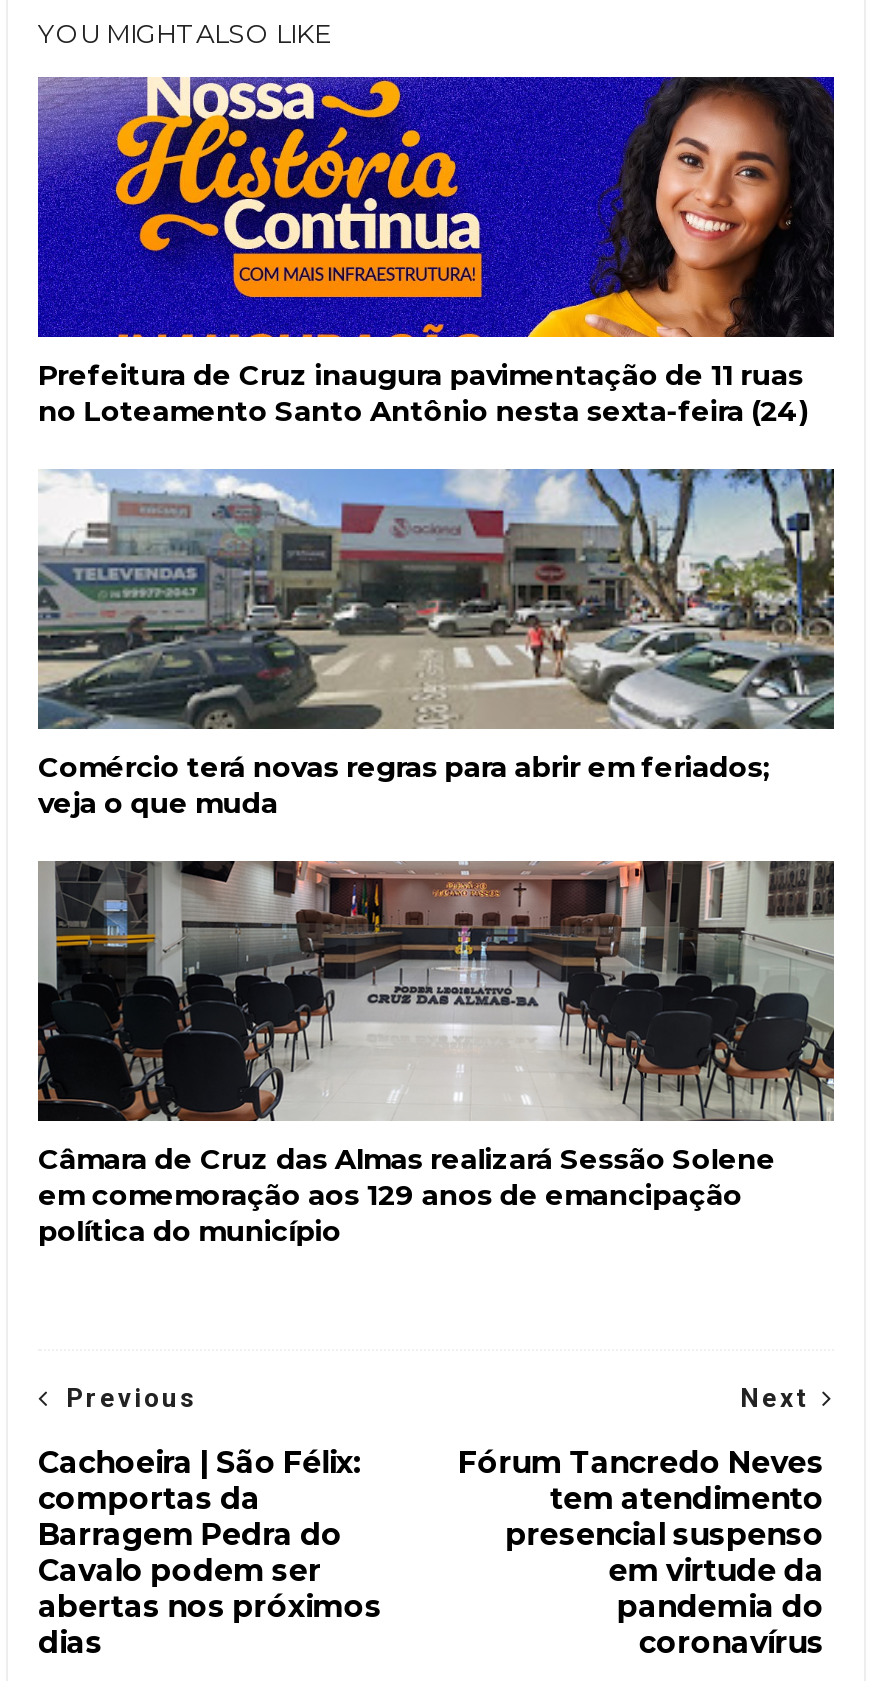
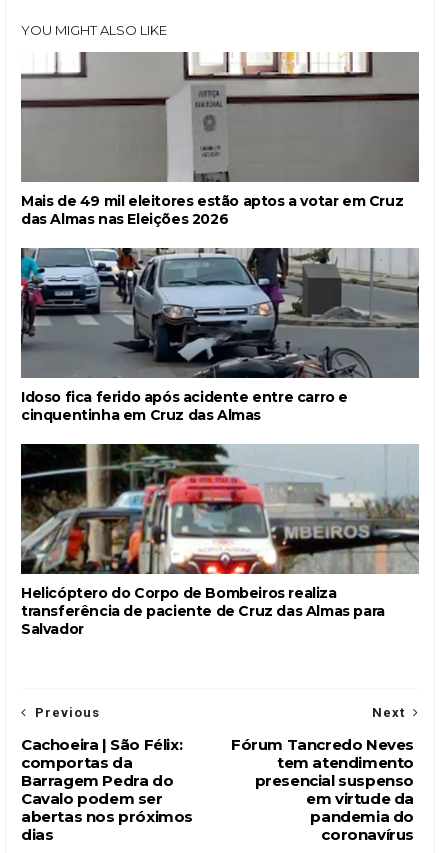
- [image]
- Prefeitura de Cruz inaugura pavimentação de 11 ruas
- no Loteamento Santo Antônio nesta sexta-feira (24)
+ [image]
+ Mais de 49 mil eleitores estão aptos a votar em Cruz
+ das Almas nas Eleições 2026

- [image]
- Comércio terá novas regras para abrir em feriados;
- veja o que muda
+ [image]
+ Idoso fica ferido após acidente entre carro e
+ cinquentinha em Cruz das Almas

- [image]
- Câmara de Cruz das Almas realizará Sessão Solene
- em comemoração aos 129 anos de emancipação
- política do município
+ [image]
+ Helicóptero do Corpo de Bombeiros realiza
+ transferência de paciente de Cruz das Almas para
+ Salvador
